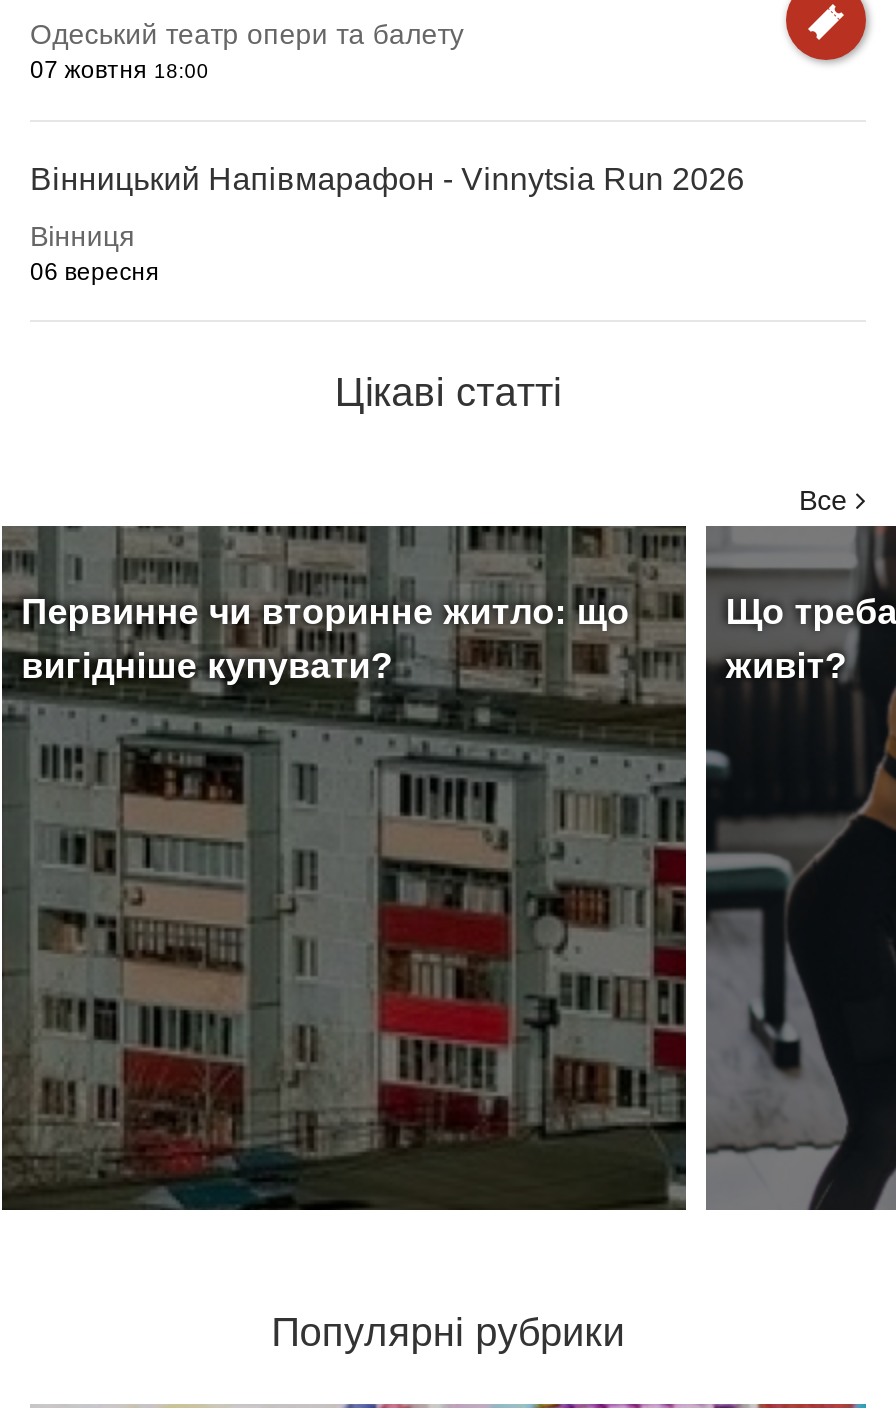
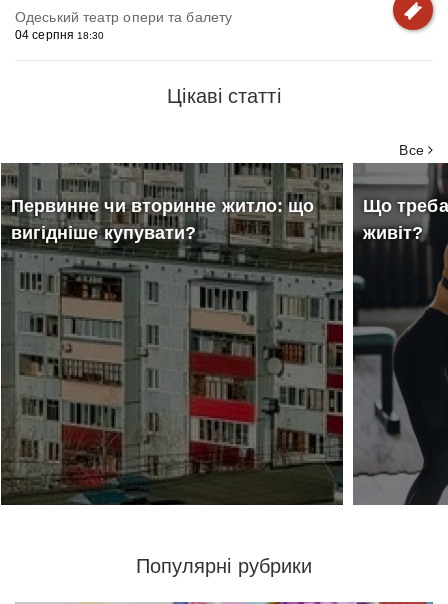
- 07 жовтня 18:00
- Вінницький Напівмарафон - Vinnytsia Run 2026
- Вінниця
- 06 вересня
+ 04 серпня 18:30
